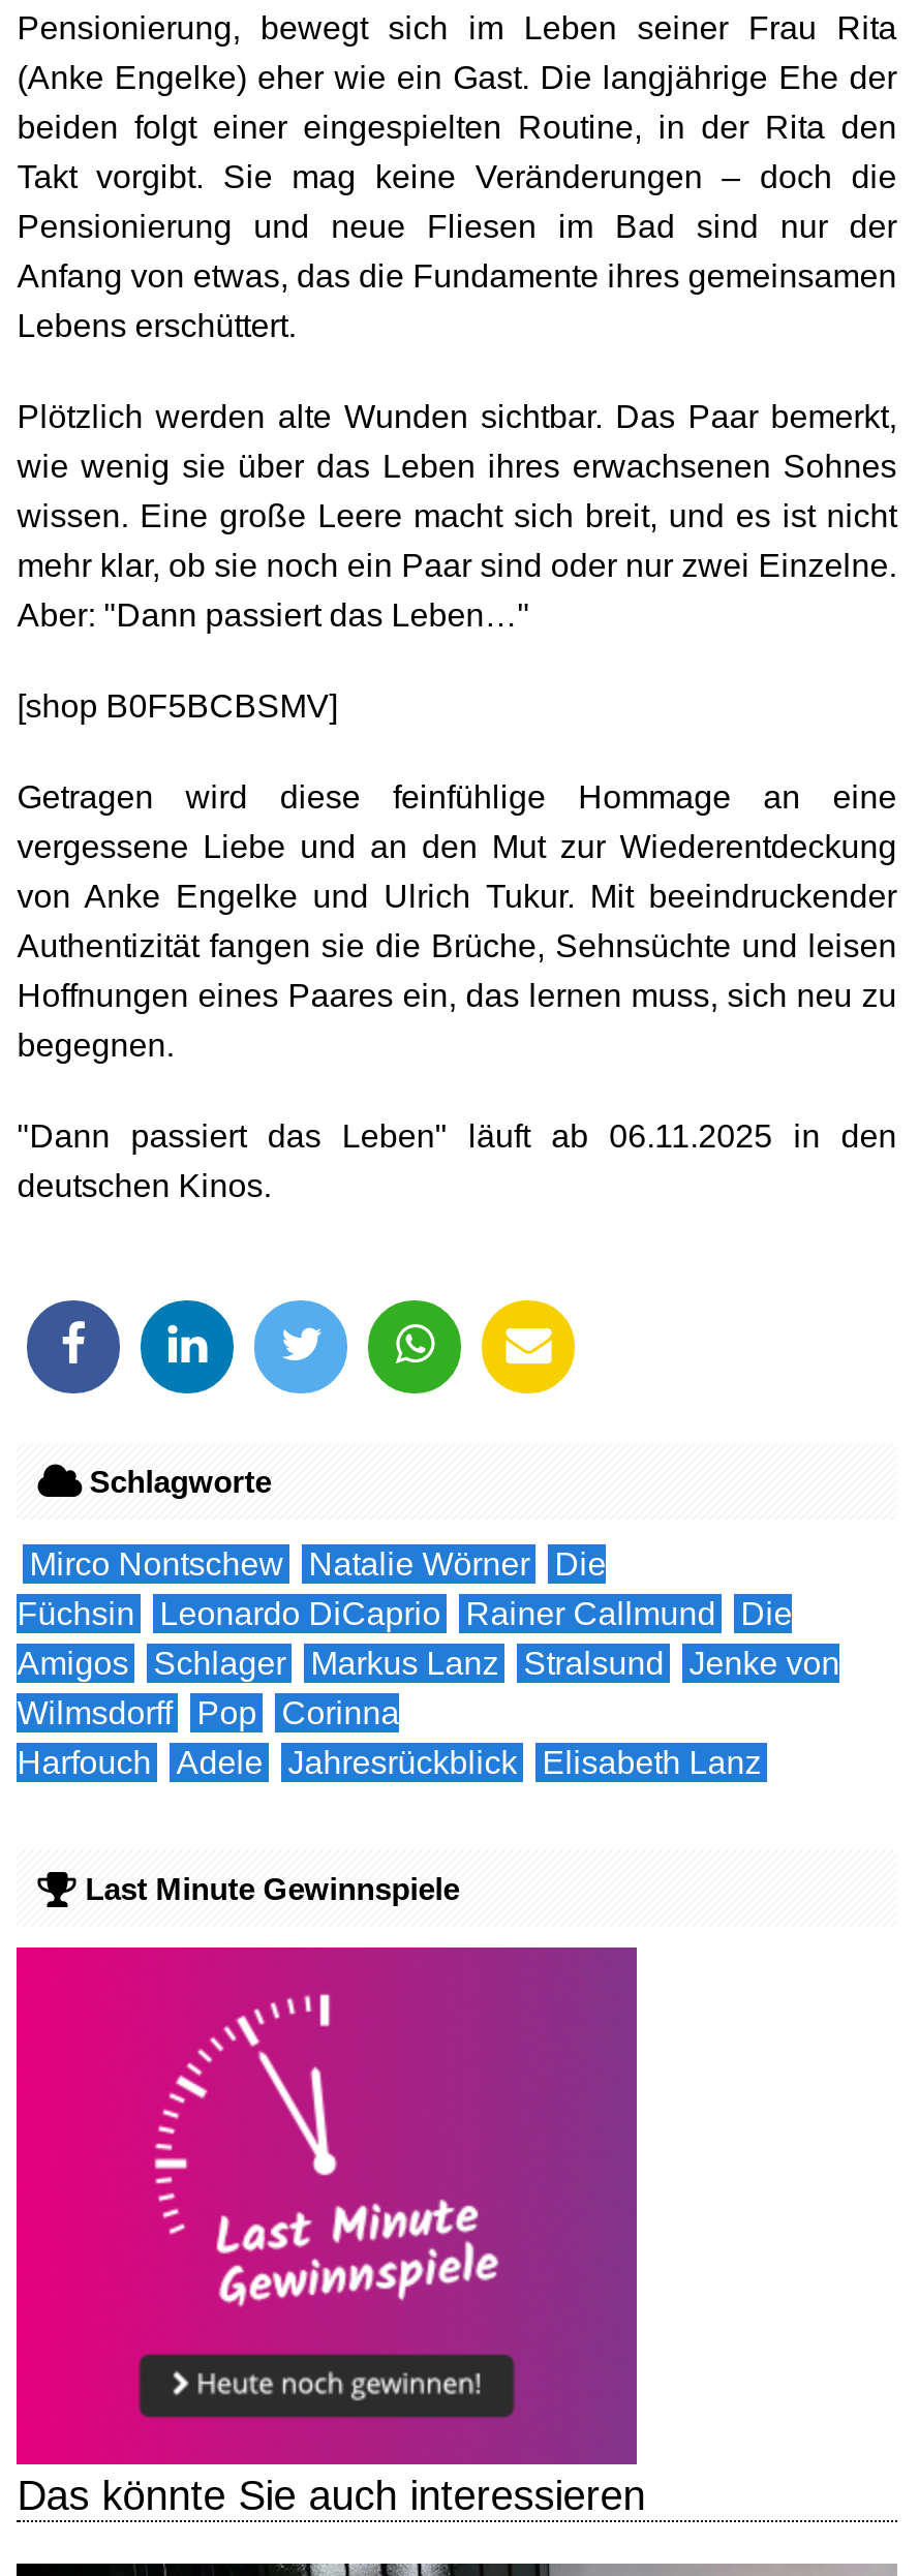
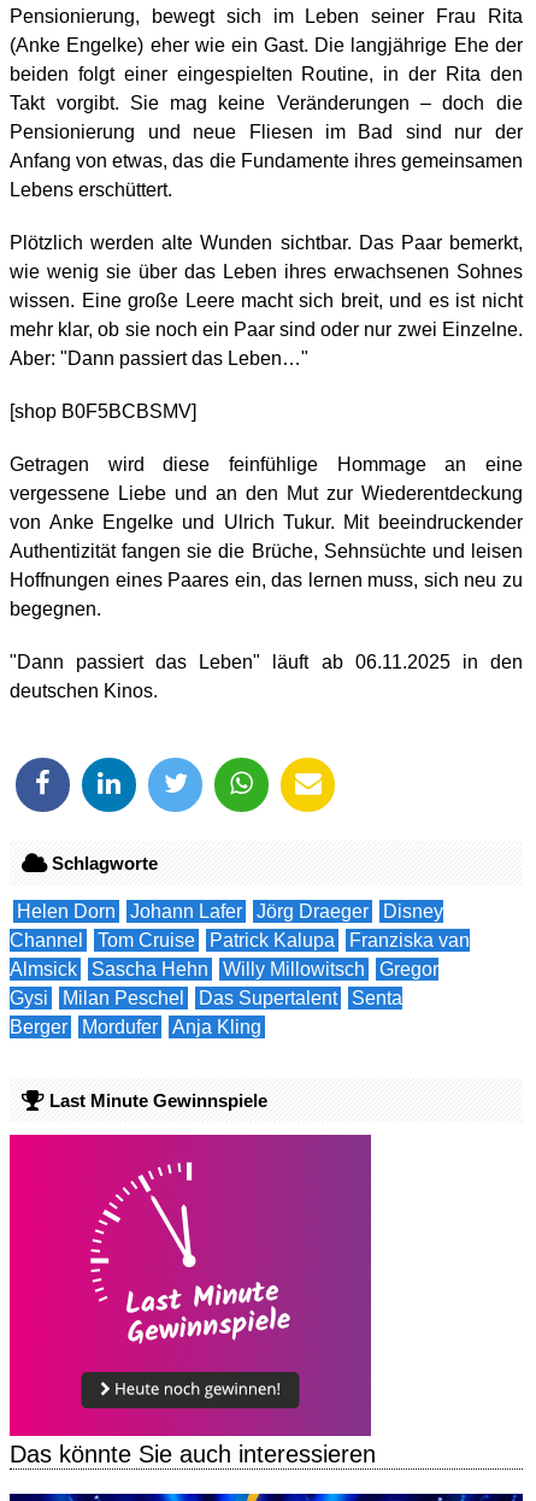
- Mirco Nontschew
- Natalie Wörner
- Die
- Füchsin
- Leonardo DiCaprio
- Rainer Callmund
- Die
- Amigos
- Schlager
- Markus Lanz
- Stralsund
- Jenke von
- Wilmsdorff
- Pop
- Corinna
- Harfouch
- Adele
- Jahresrückblick
- Elisabeth Lanz
+ Helen Dorn
+ Johann Lafer
+ Jörg Draeger
+ Disney
+ Channel
+ Tom Cruise
+ Patrick Kalupa
+ Franziska van
+ Almsick
+ Sascha Hehn
+ Willy Millowitsch
+ Gregor
+ Gysi
+ Milan Peschel
+ Das Supertalent
+ Senta
+ Berger
+ Mordufer
+ Anja Kling
